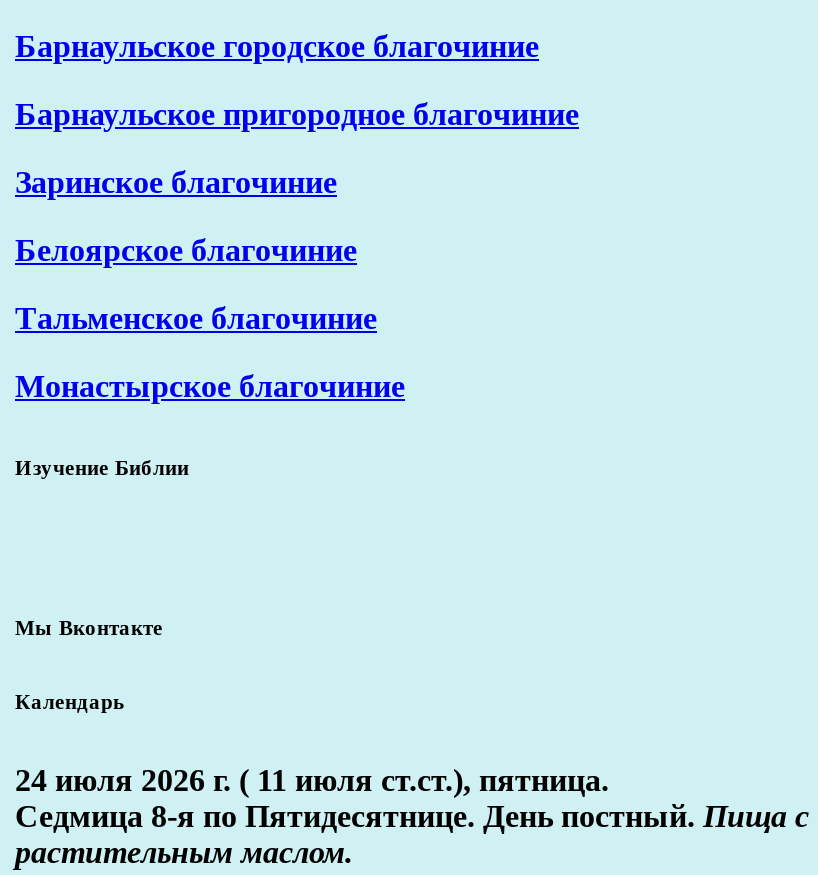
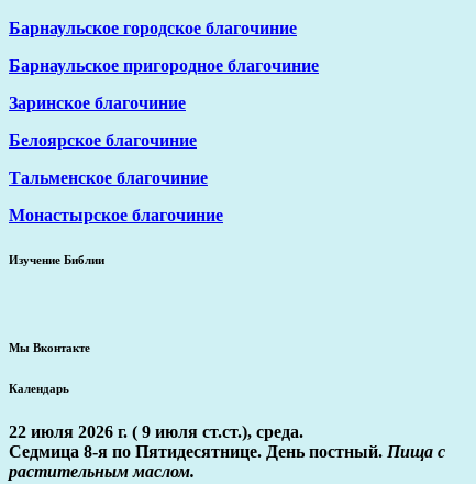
- 24 июля 2026 г. ( 11 июля ст.ст.), пятница.
+ 22 июля 2026 г. ( 9 июля ст.ст.), среда.
